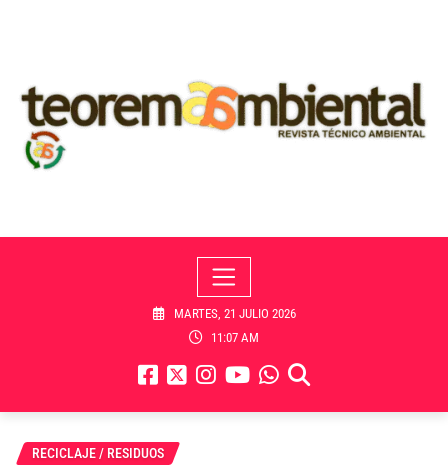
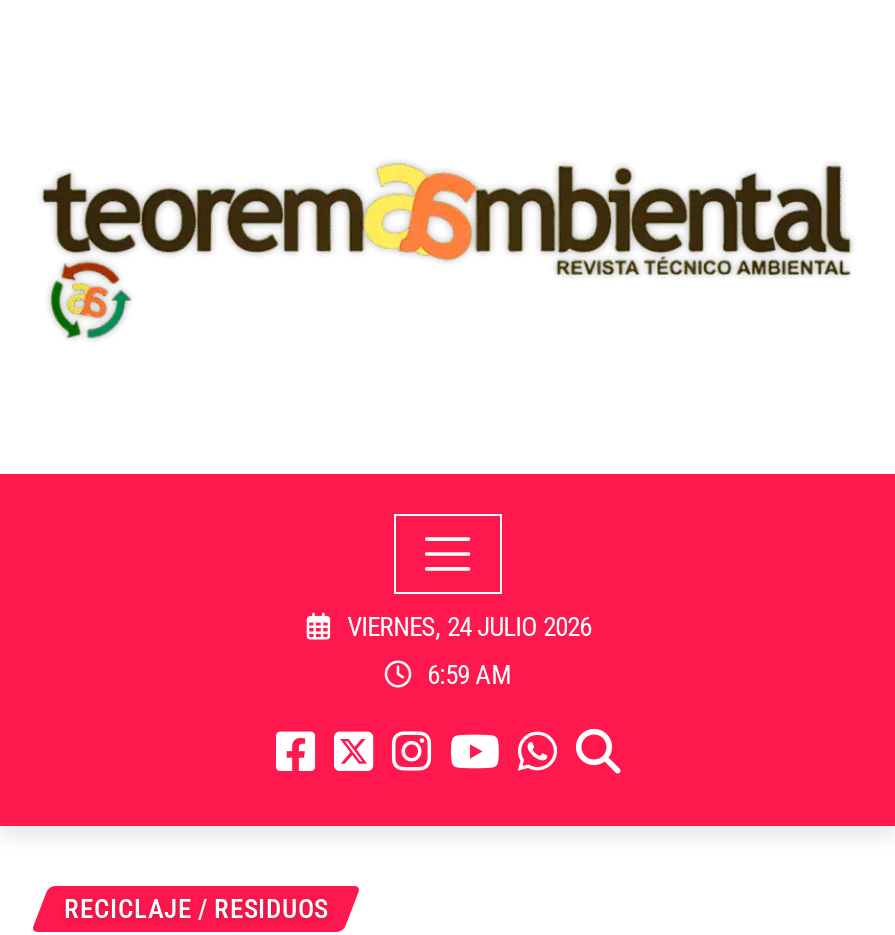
- MARTES, 21 JULIO 2026
+ VIERNES, 24 JULIO 2026

- 11:07 AM
+ 6:59 AM
